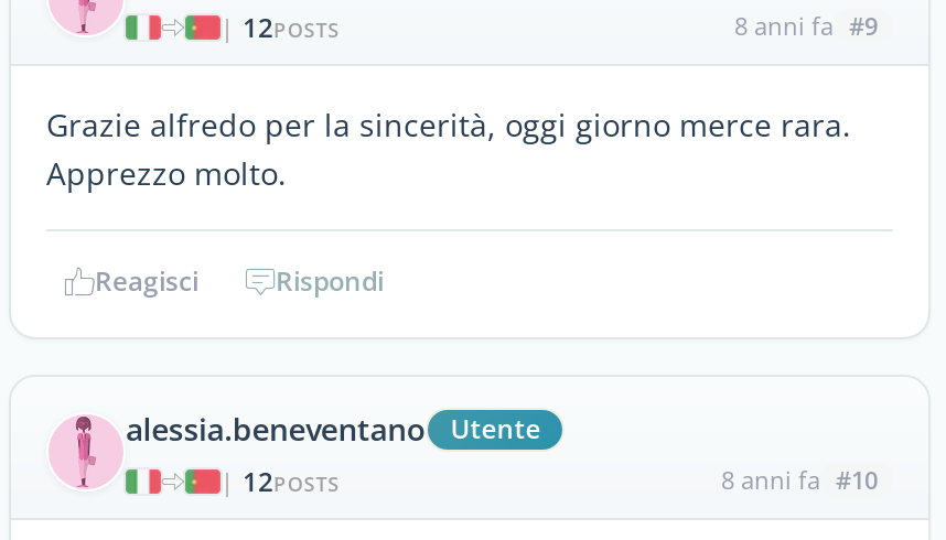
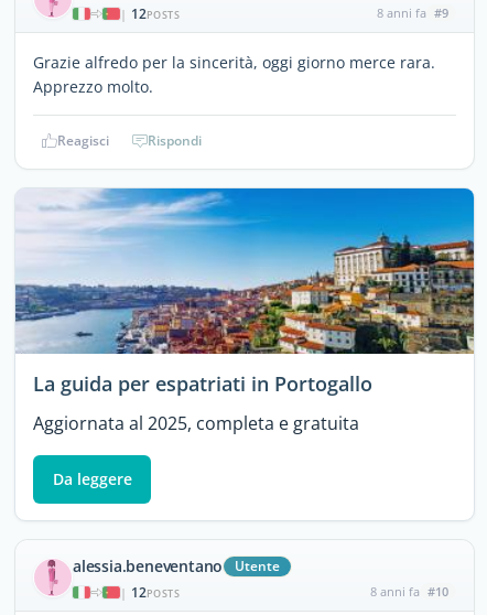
+ [image]
+ La guida per espatriati in Portogallo
+ Aggiornata al 2025, completa e gratuita
+ Da leggere
